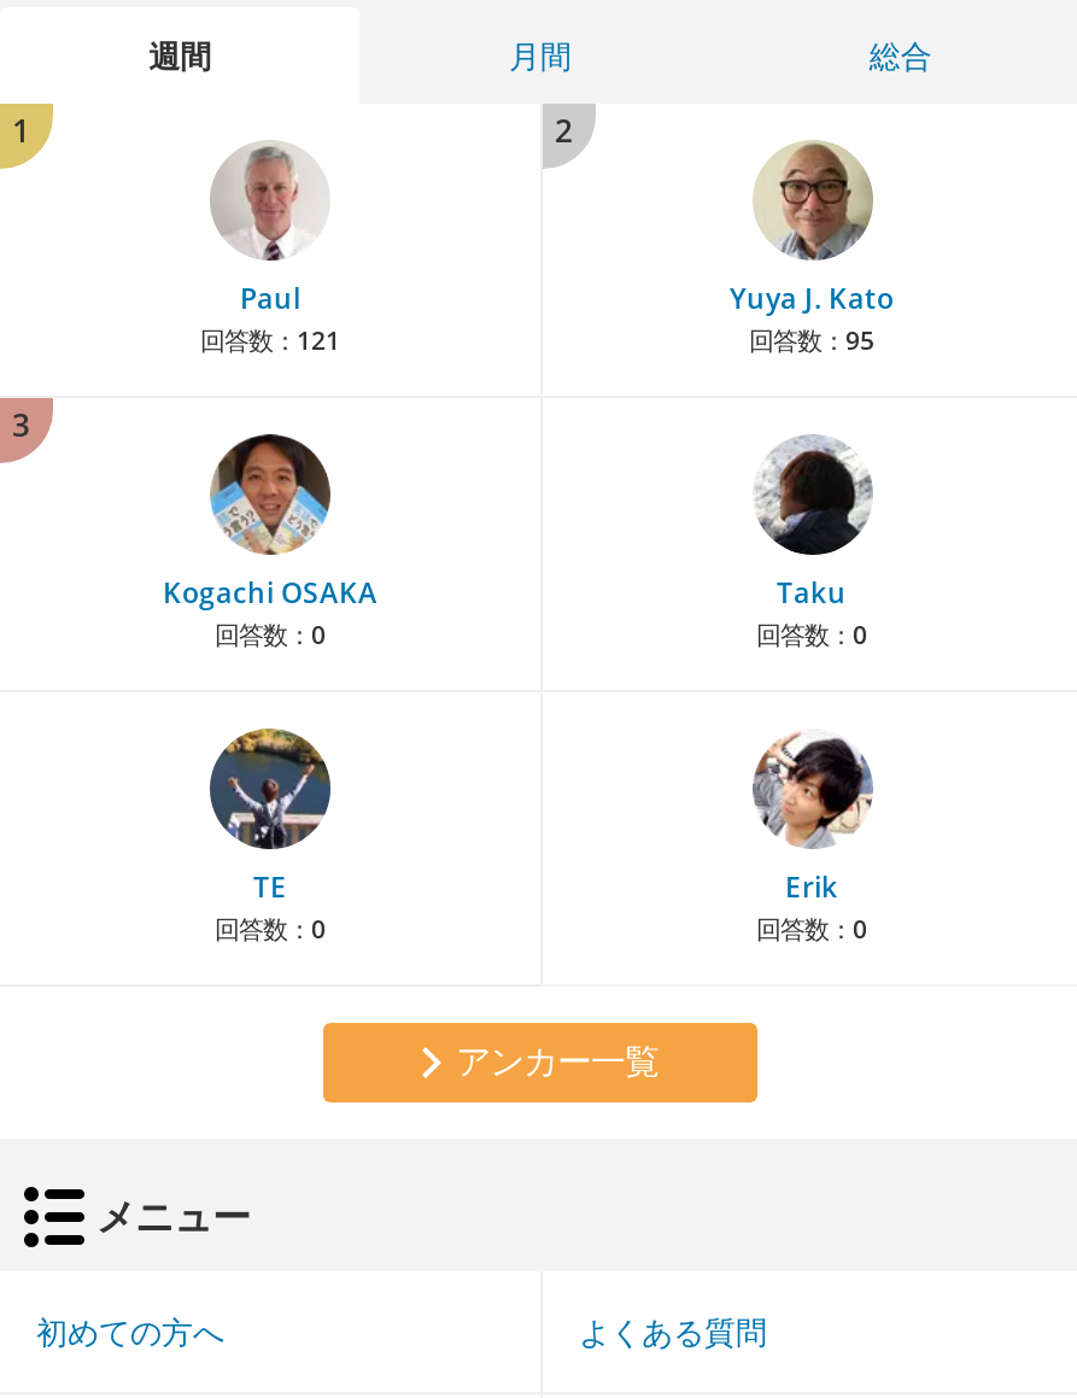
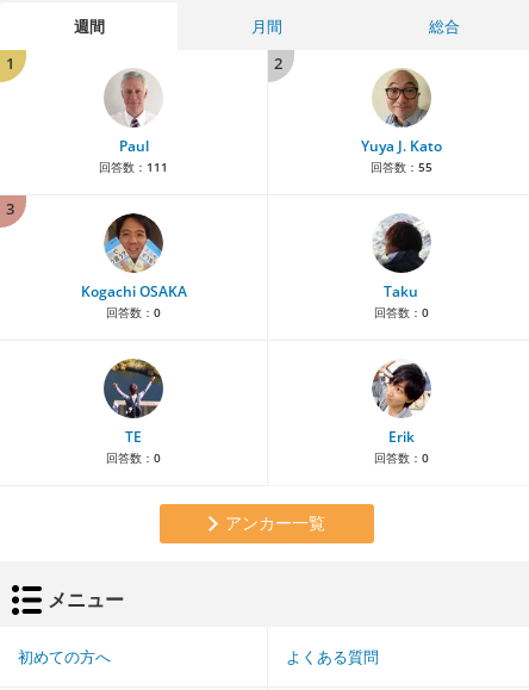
- 回答数：121
+ 回答数：111

- 回答数：95
+ 回答数：55
